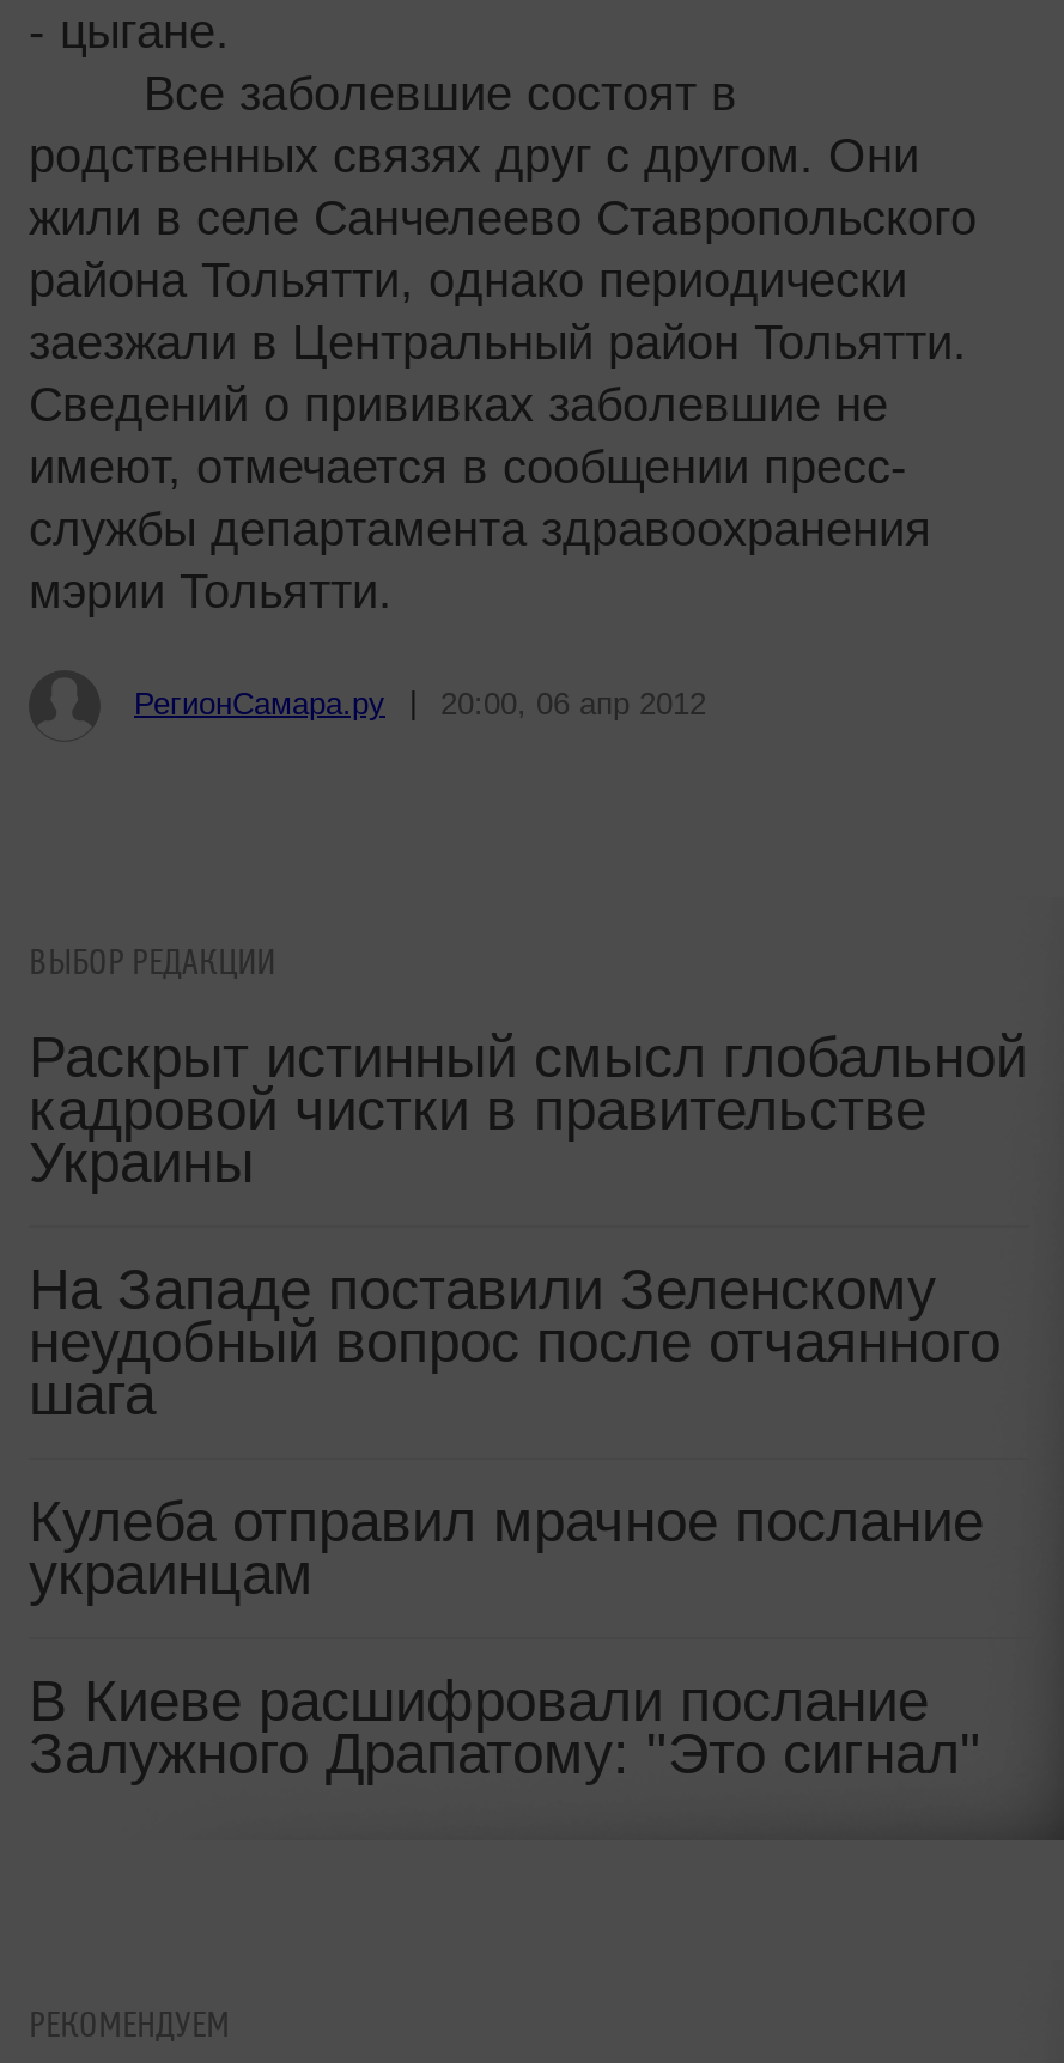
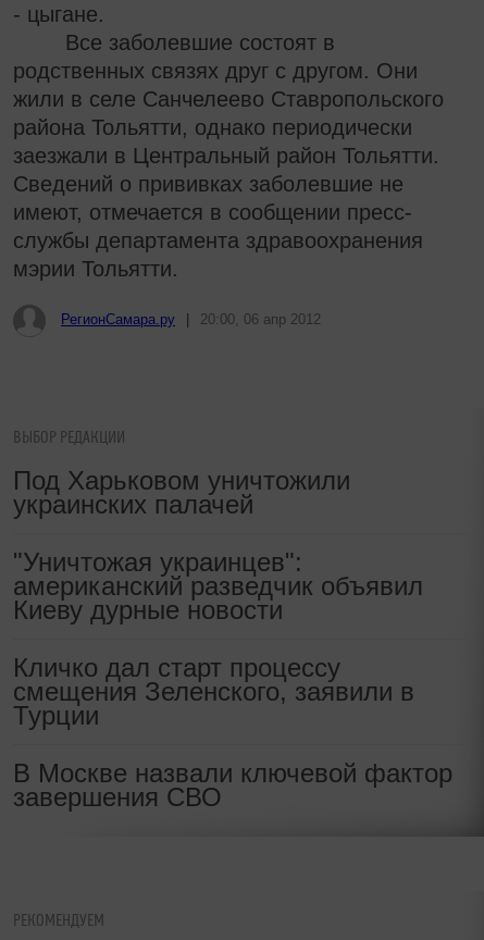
- Раскрыт истинный смысл глобальной
- кадровой чистки в правительстве
- Украины
+ Под Харьковом уничтожили
+ украинских палачей

- На Западе поставили Зеленскому
- неудобный вопрос после отчаянного
- шага
+ "Уничтожая украинцев":
+ американский разведчик объявил
+ Киеву дурные новости

- Кулеба отправил мрачное послание
- украинцам
+ Кличко дал старт процессу
+ смещения Зеленского, заявили в
+ Турции

- В Киеве расшифровали послание
- Залужного Драпатому: "Это сигнал"
+ В Москве назвали ключевой фактор
+ завершения СВО
